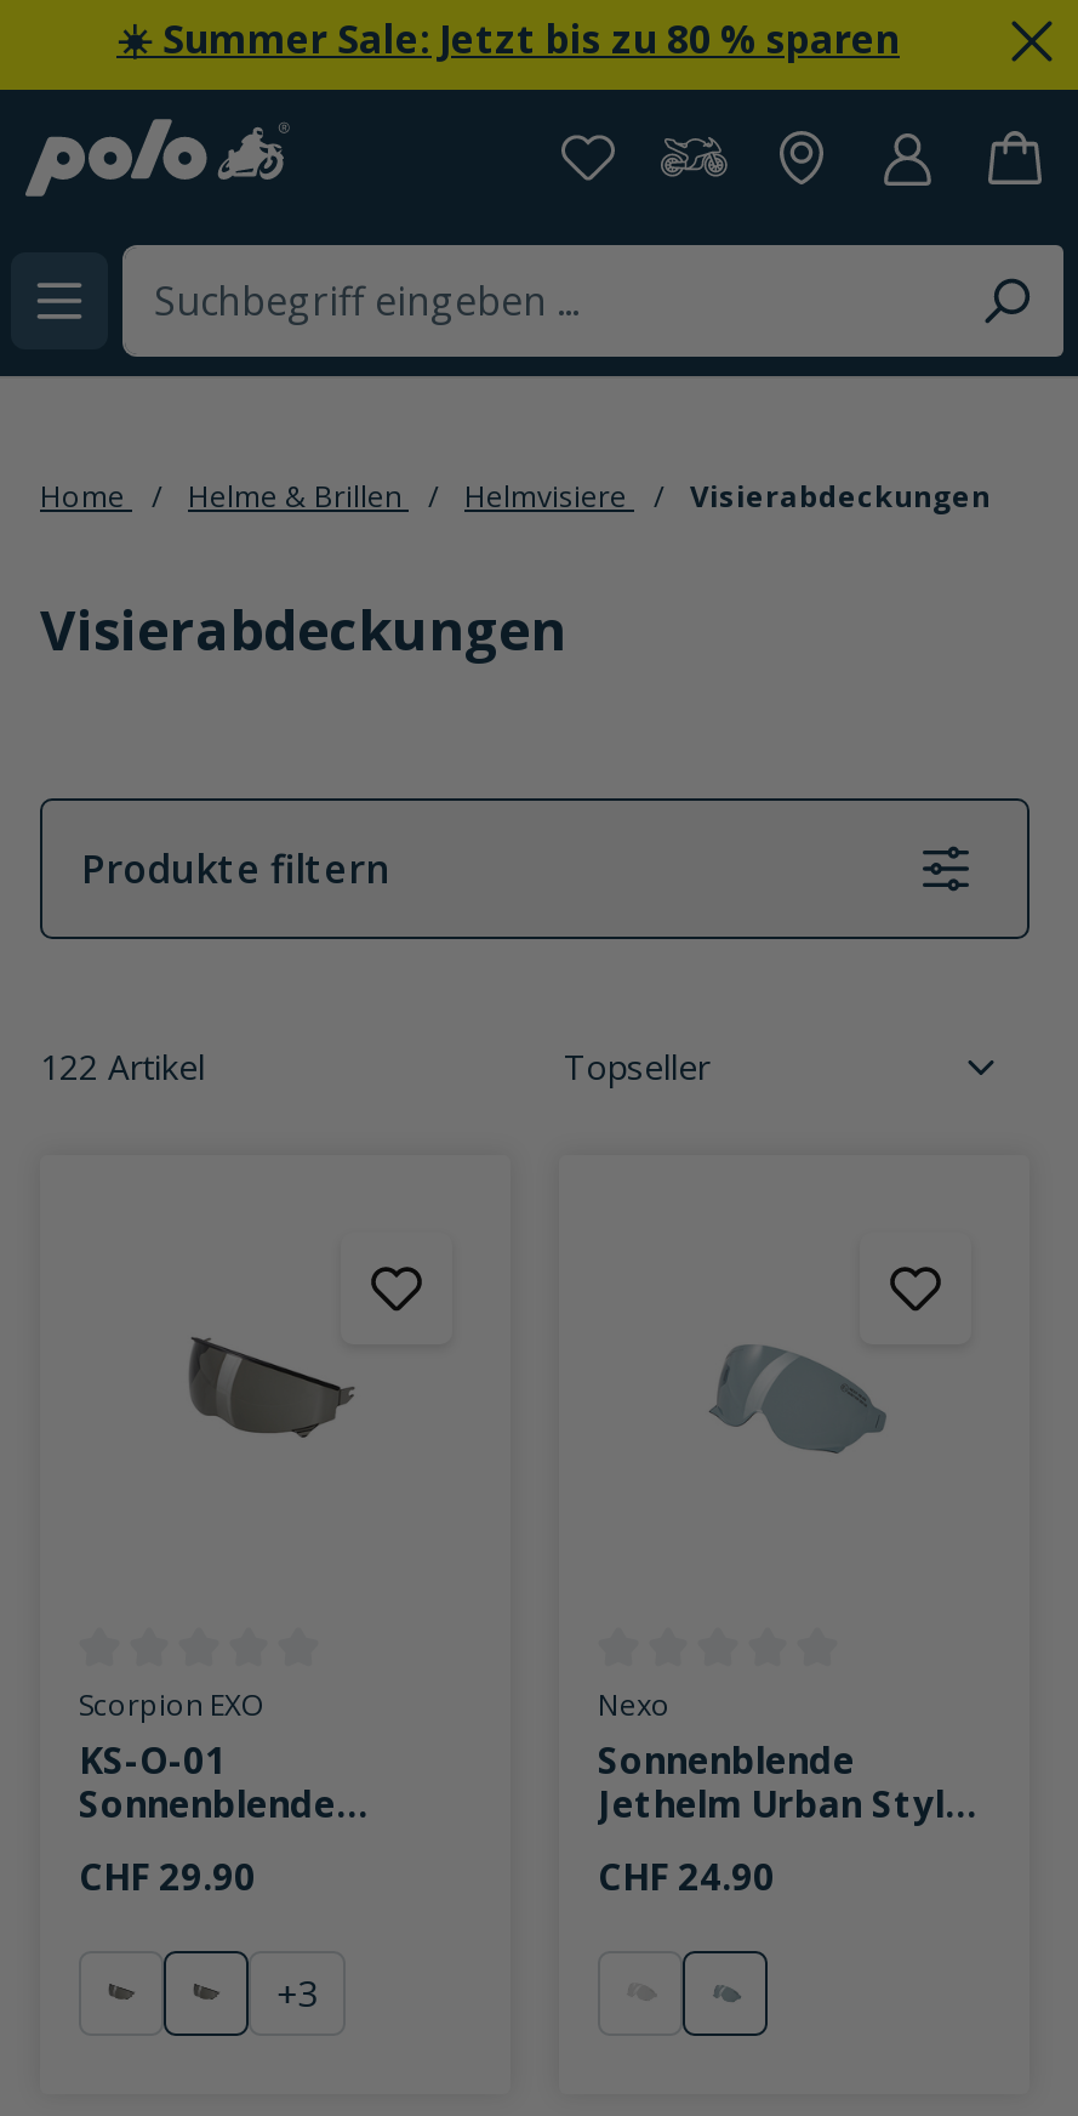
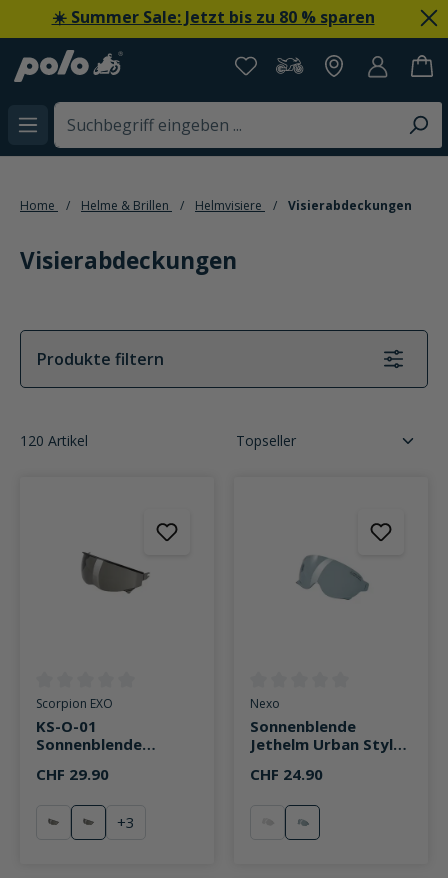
- 122 Artikel
+ 120 Artikel
